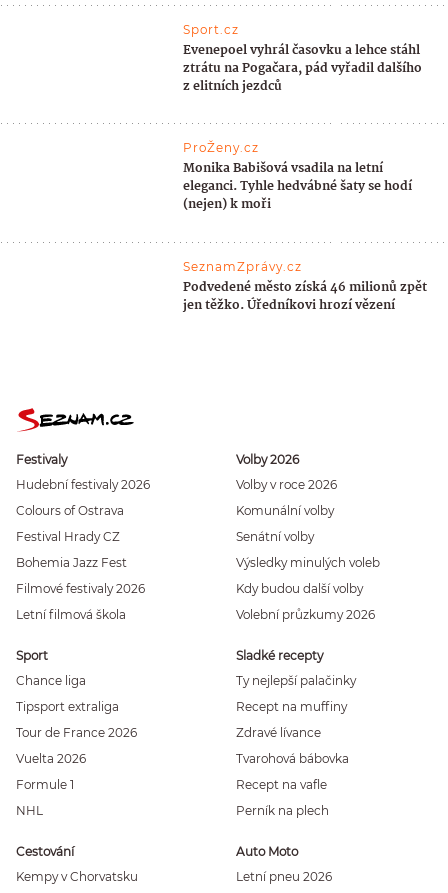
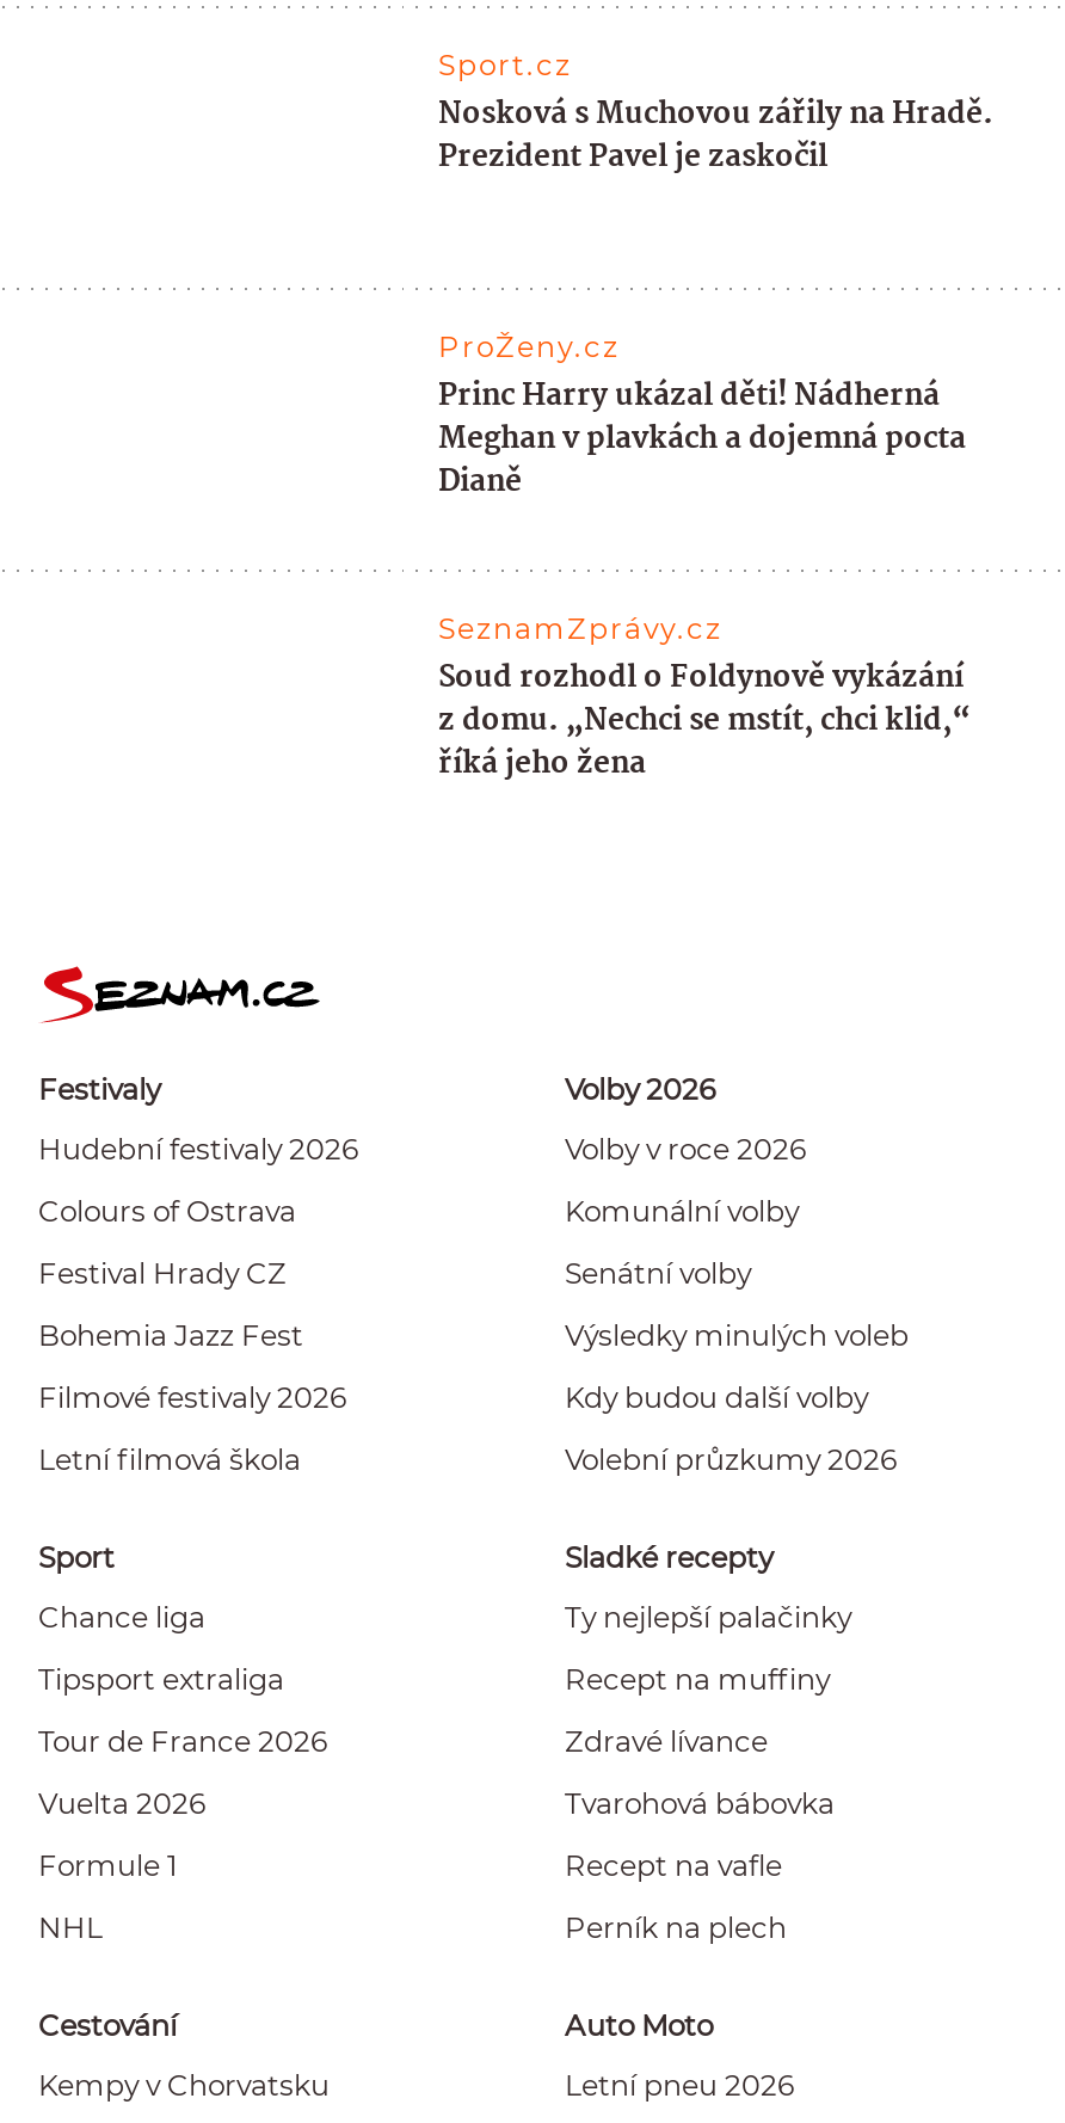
- Evenepoel vyhrál časovku a lehce stáhl
- ztrátu na Pogačara, pád vyřadil dalšího
- z elitních jezdců
+ Nosková s Muchovou zářily na Hradě.
+ Prezident Pavel je zaskočil

- Monika Babišová vsadila na letní
- eleganci. Tyhle hedvábné šaty se hodí
- (nejen) k moři
+ Princ Harry ukázal děti! Nádherná
+ Meghan v plavkách a dojemná pocta
+ Dianě

- Podvedené město získá 46 milionů zpět
- jen těžko. Úředníkovi hrozí vězení
+ Soud rozhodl o Foldynově vykázání
+ z domu. „Nechci se mstít, chci klid,“
+ říká jeho žena
